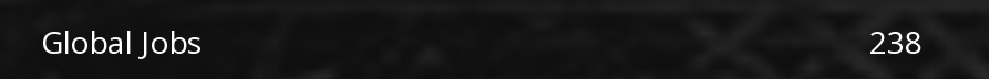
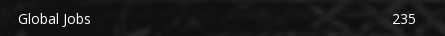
- 238
+ 235
